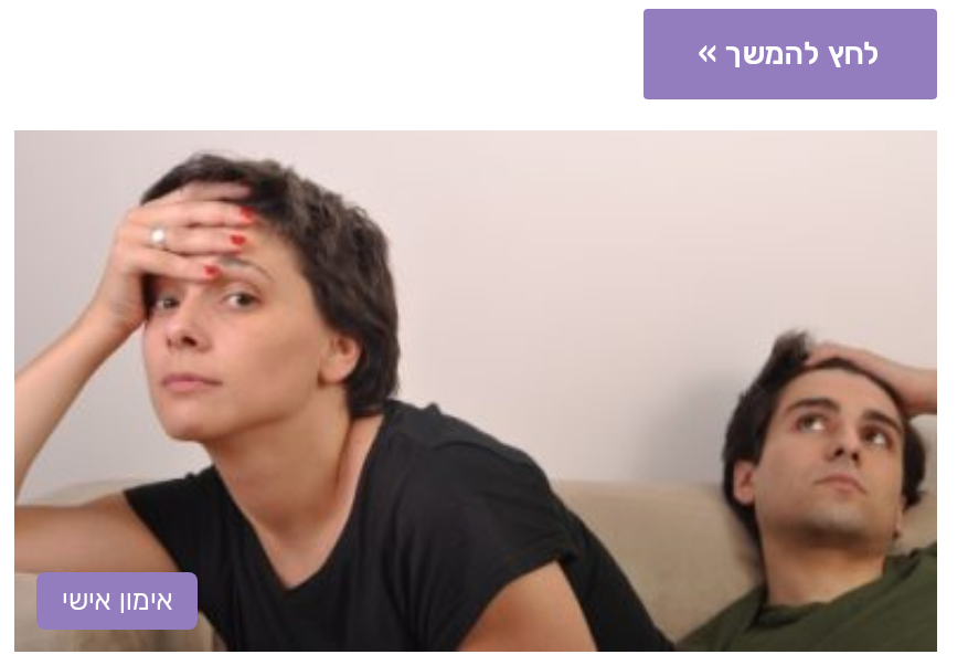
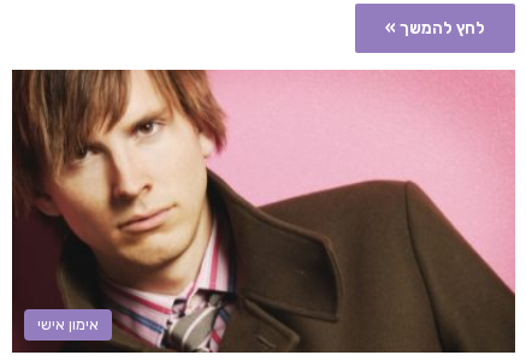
- [image]
+ [image]
